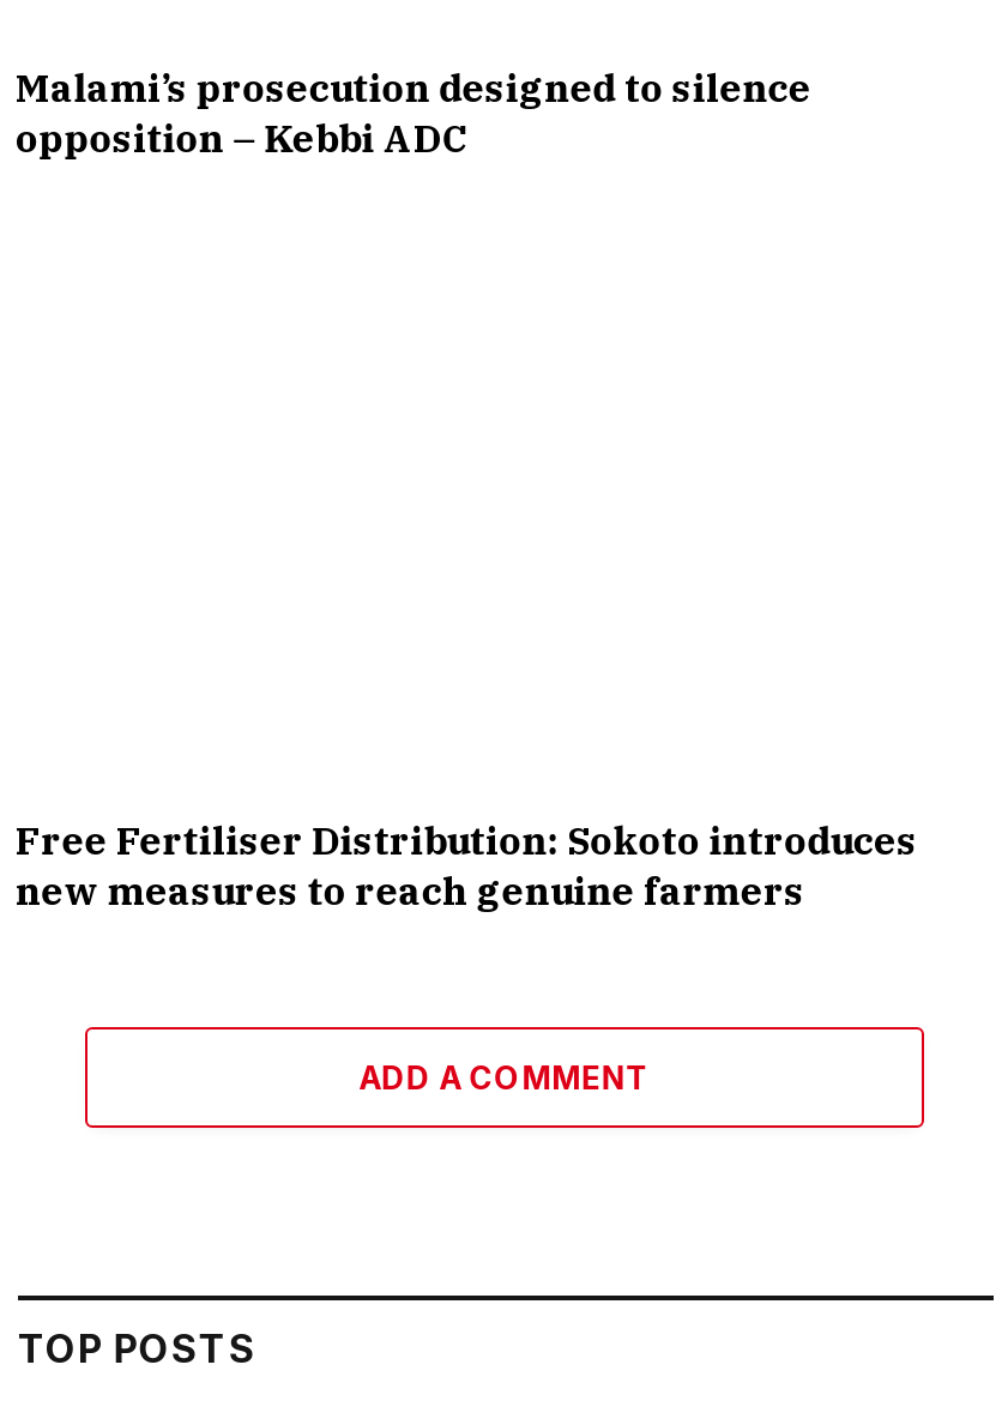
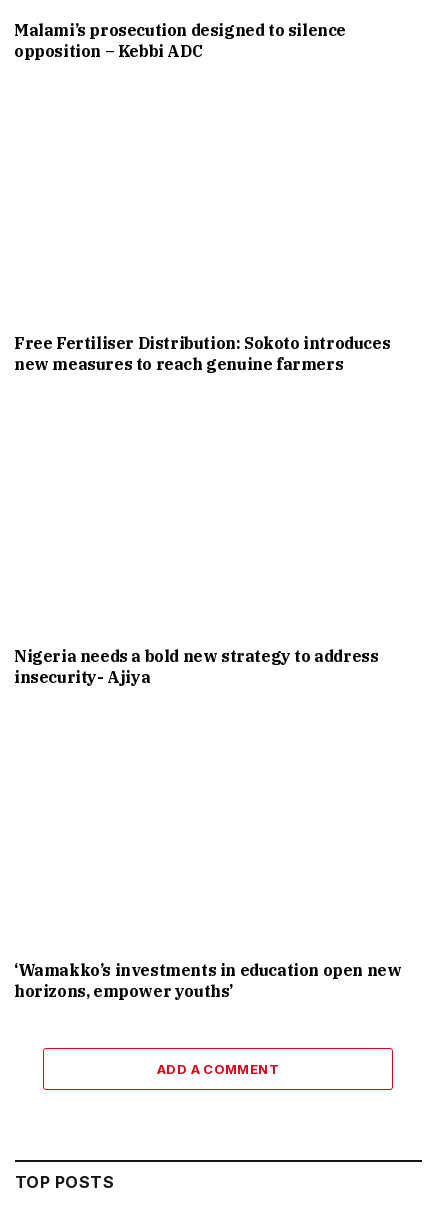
+ Nigeria needs a bold new strategy to address
+ insecurity- Ajiya

+ ‘Wamakko’s investments in education open new
+ horizons, empower youths’
